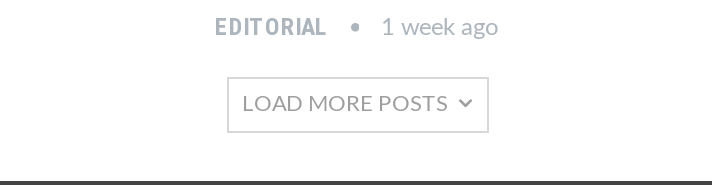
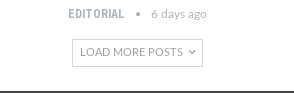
- EDITORIAL 1 week ago
+ EDITORIAL 6 days ago
